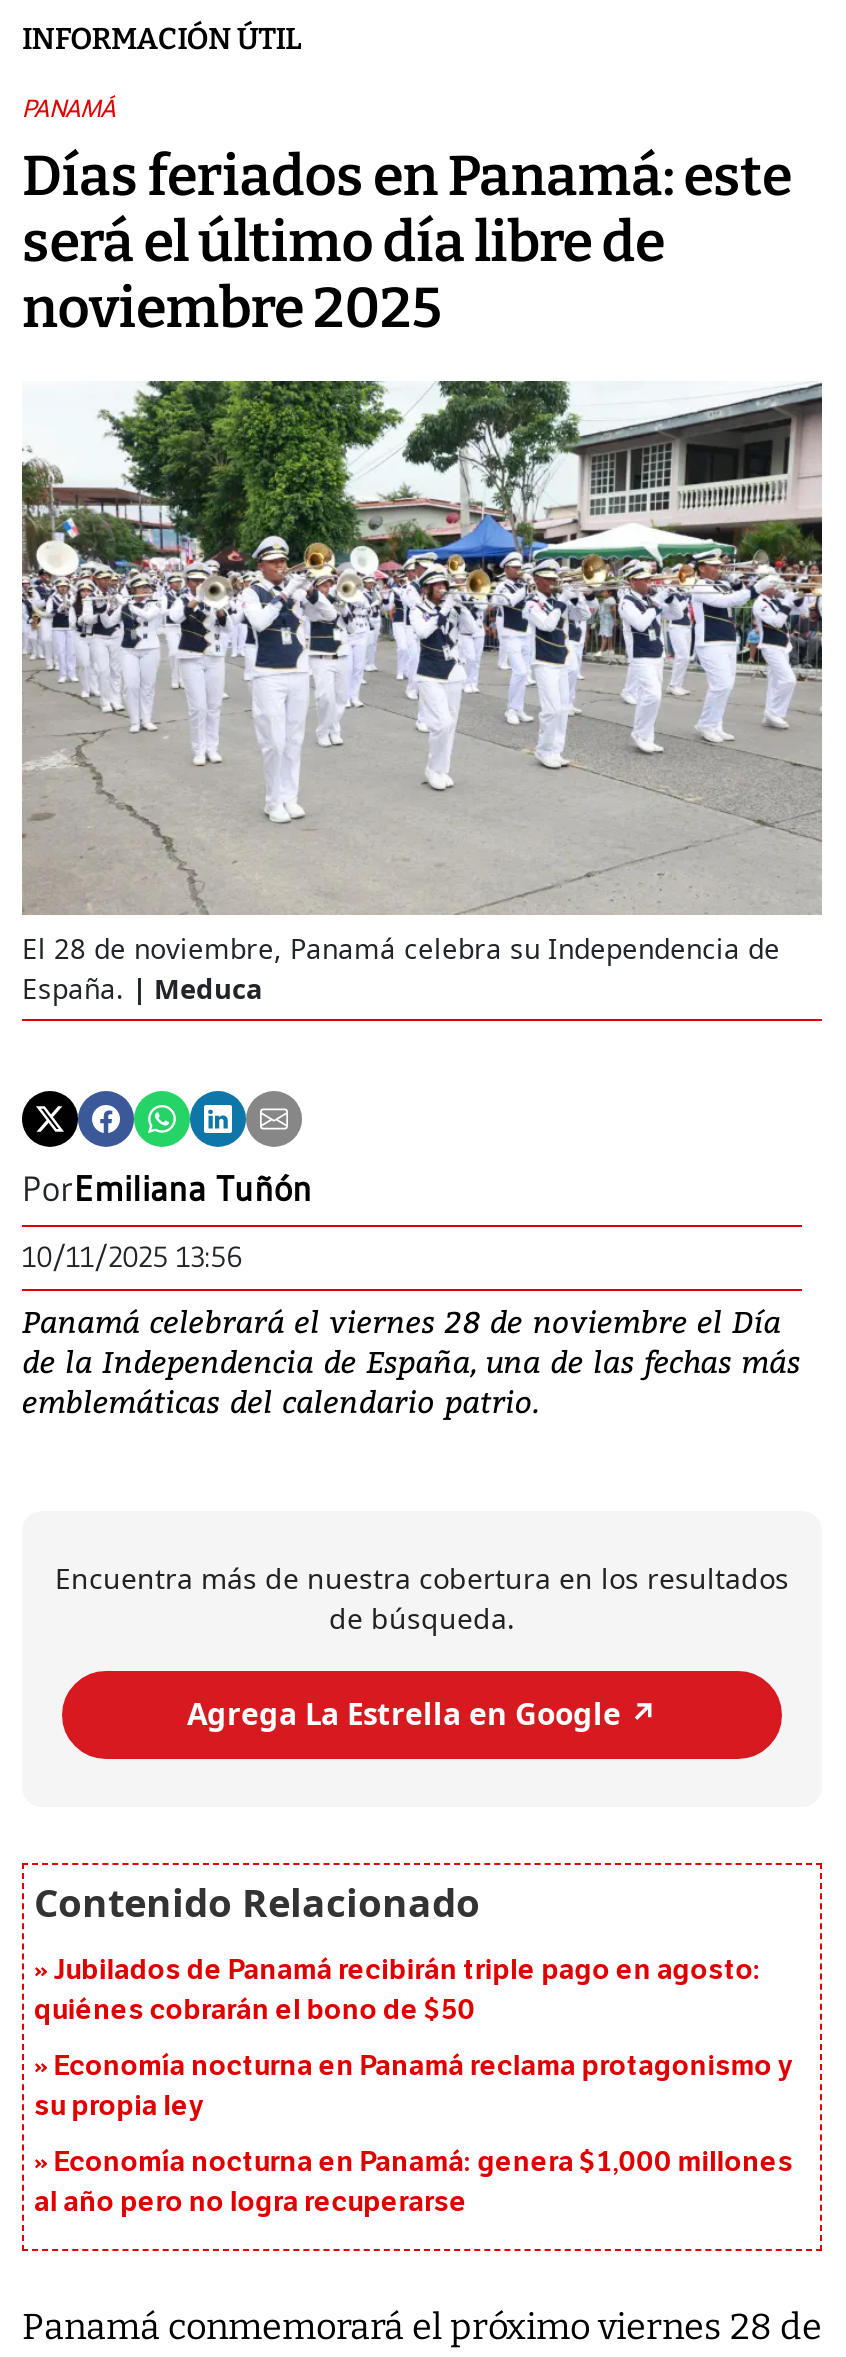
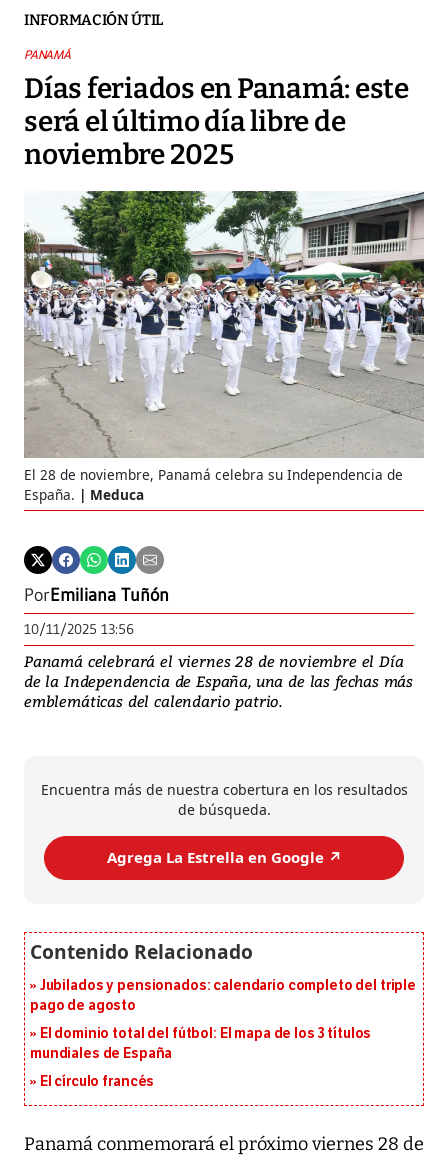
- Jubilados de Panamá recibirán triple pago en agosto:
- quiénes cobrarán el bono de $50
+ Jubilados y pensionados: calendario completo del triple
+ pago de agosto

- Economía nocturna en Panamá reclama protagonismo y
- su propia ley
+ El dominio total del fútbol: El mapa de los 3 títulos
+ mundiales de España

- Economía nocturna en Panamá: genera $1,000 millones
- al año pero no logra recuperarse
+ El círculo francés
